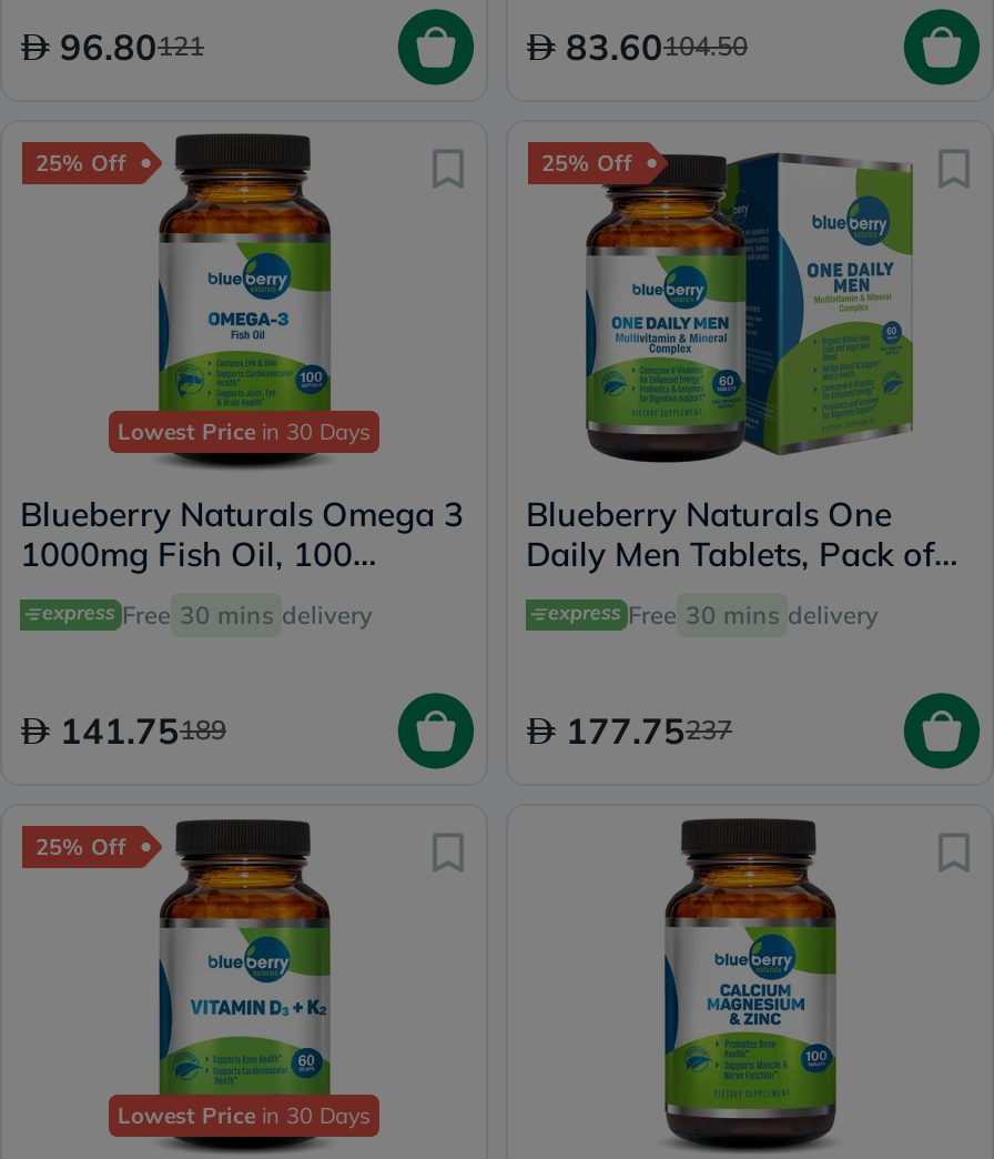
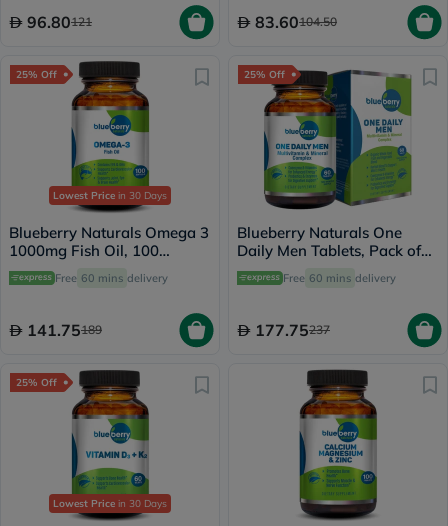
- Free 30 mins delivery
+ Free 60 mins delivery

- Free 30 mins delivery
+ Free 60 mins delivery
